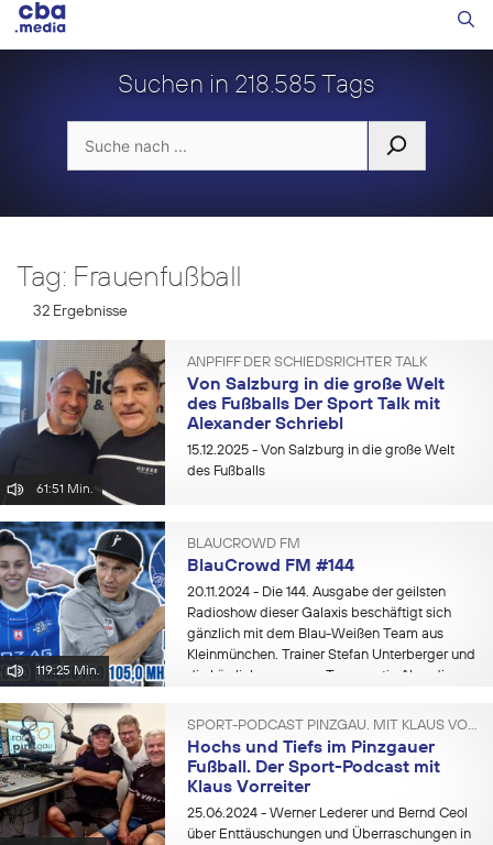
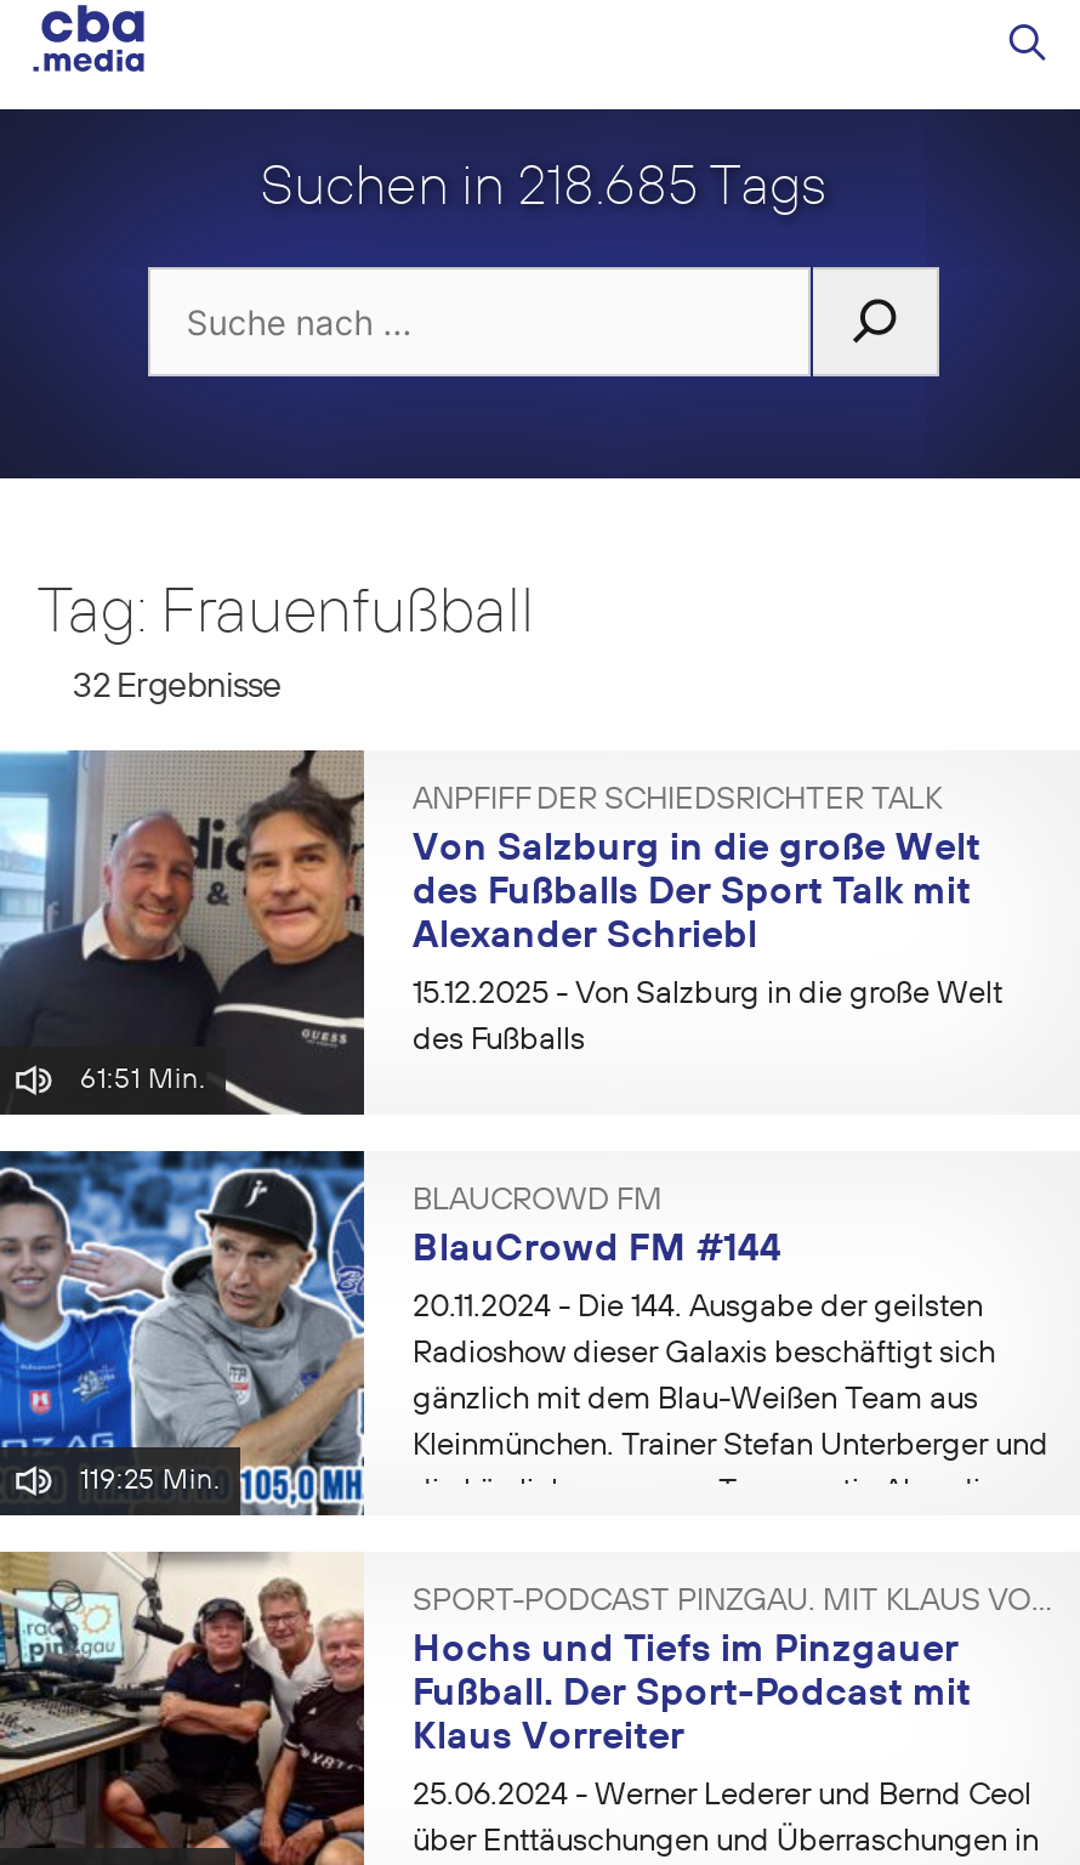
- Suchen in 218.585 Tags
+ Suchen in 218.685 Tags
